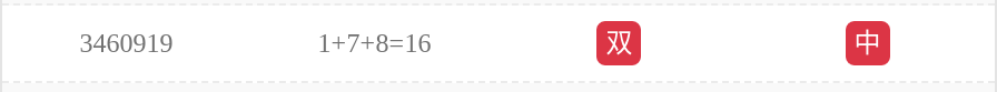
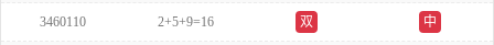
- 3460919
- 1+7+8=16
+ 3460110
+ 2+5+9=16
